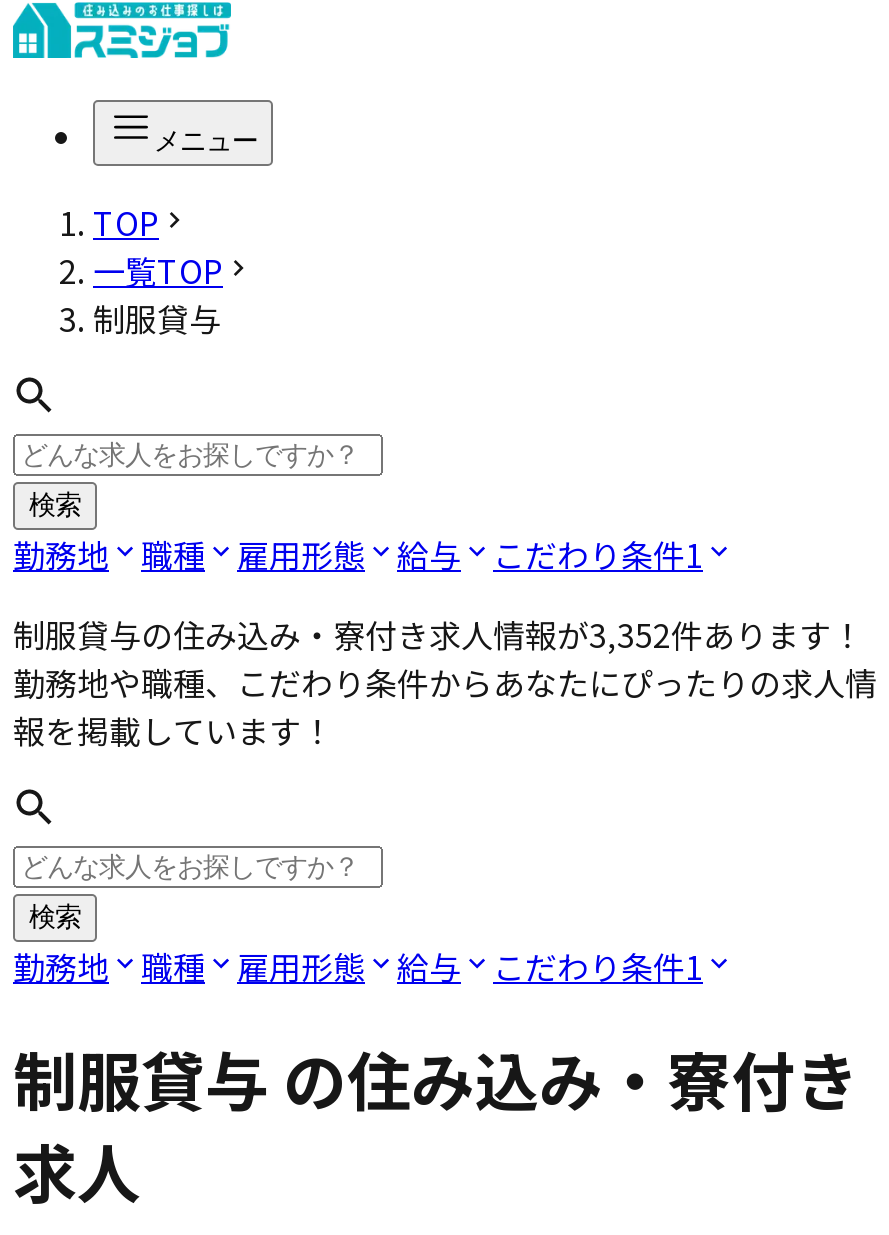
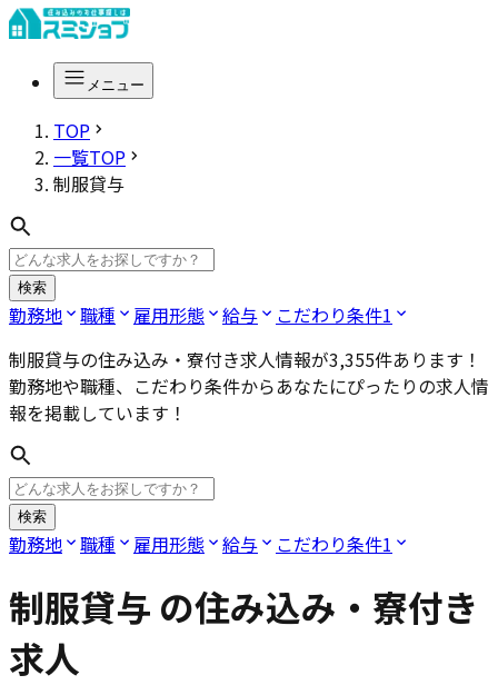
- 制服貸与の住み込み・寮付き求人情報が3,352件あります！
+ 制服貸与の住み込み・寮付き求人情報が3,355件あります！
